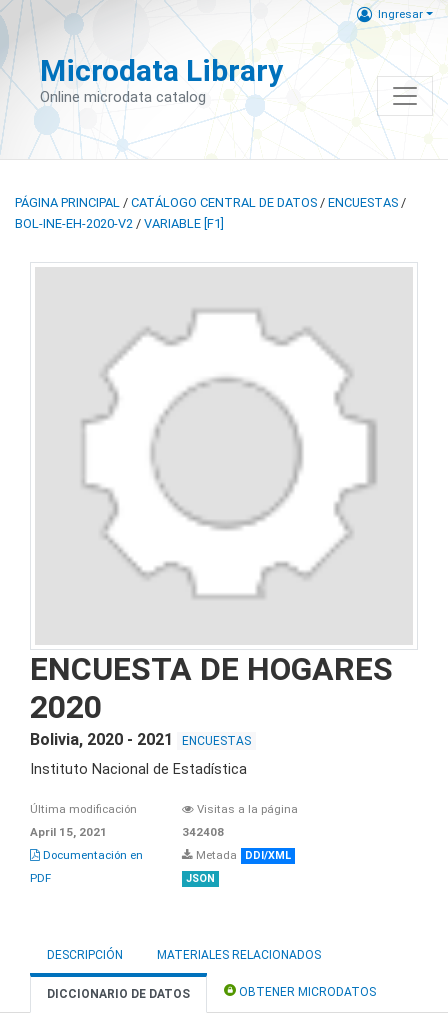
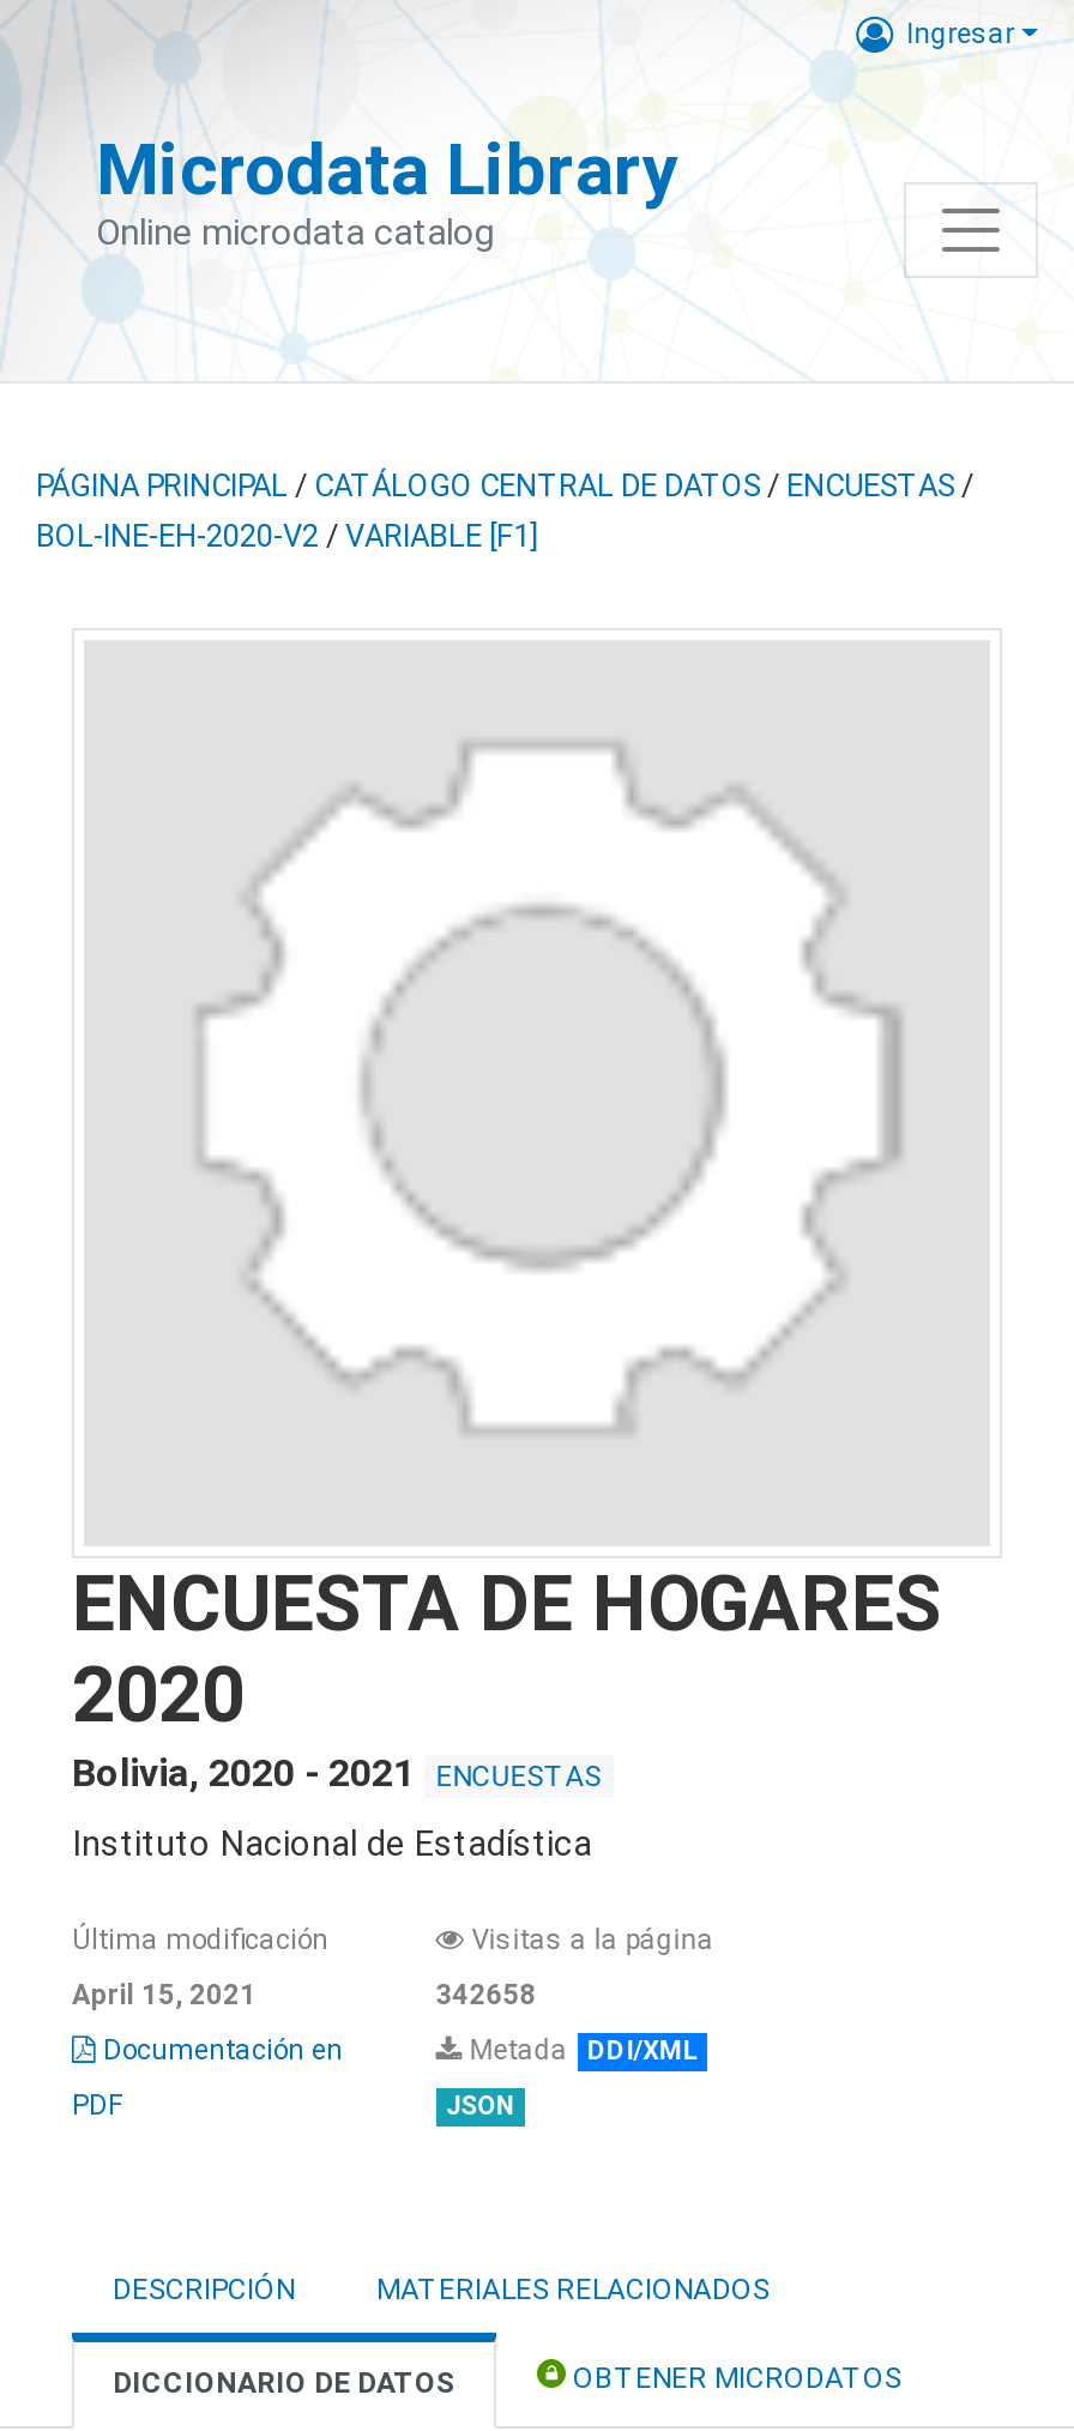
- 342408
+ 342658
